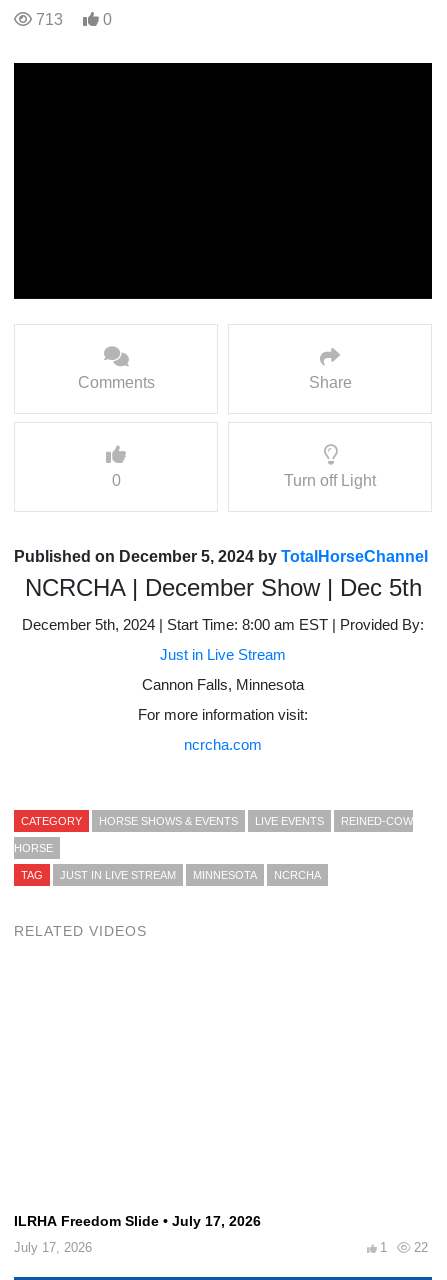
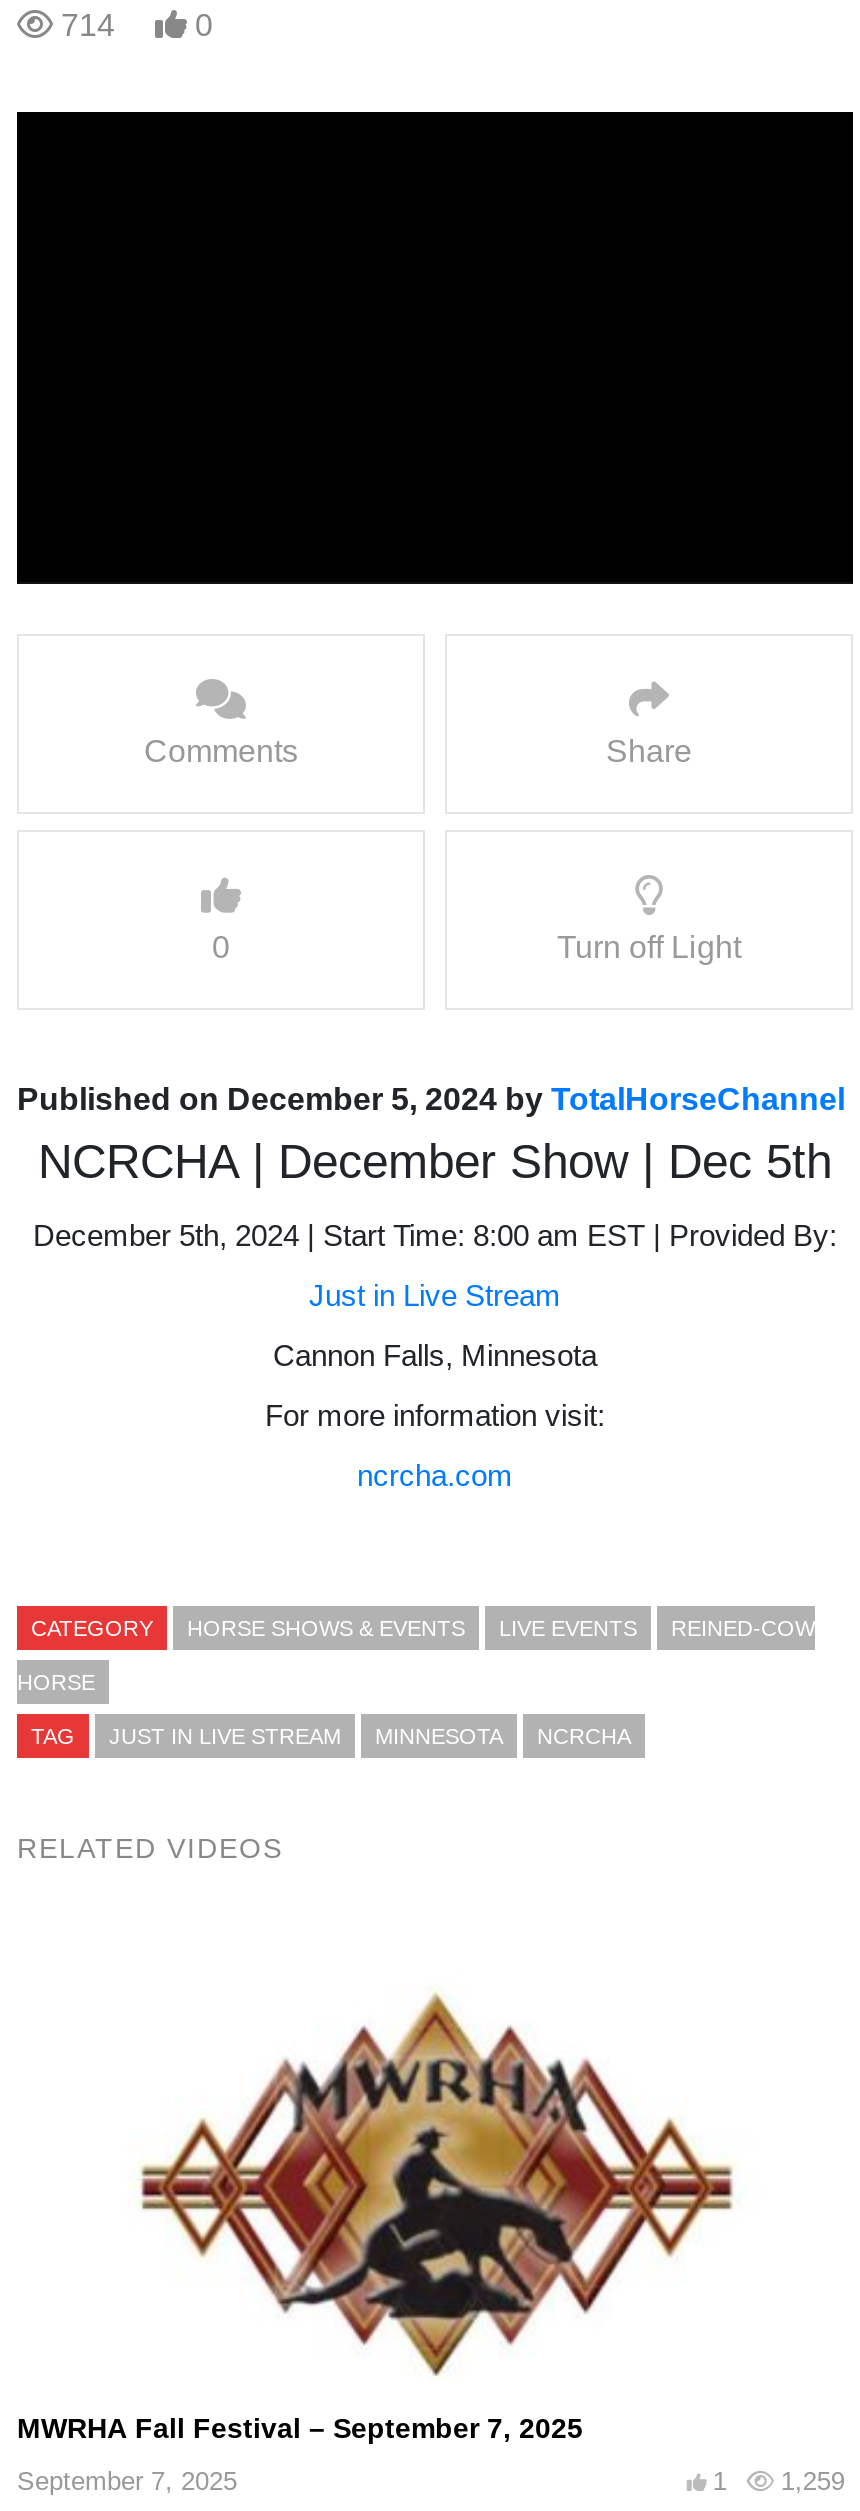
- 713
+ 714

+ [image]

- ILRHA Freedom Slide • July 17, 2026
+ MWRHA Fall Festival – September 7, 2025

- July 17, 2026
- 22
+ September 7, 2025
+ 1,259
